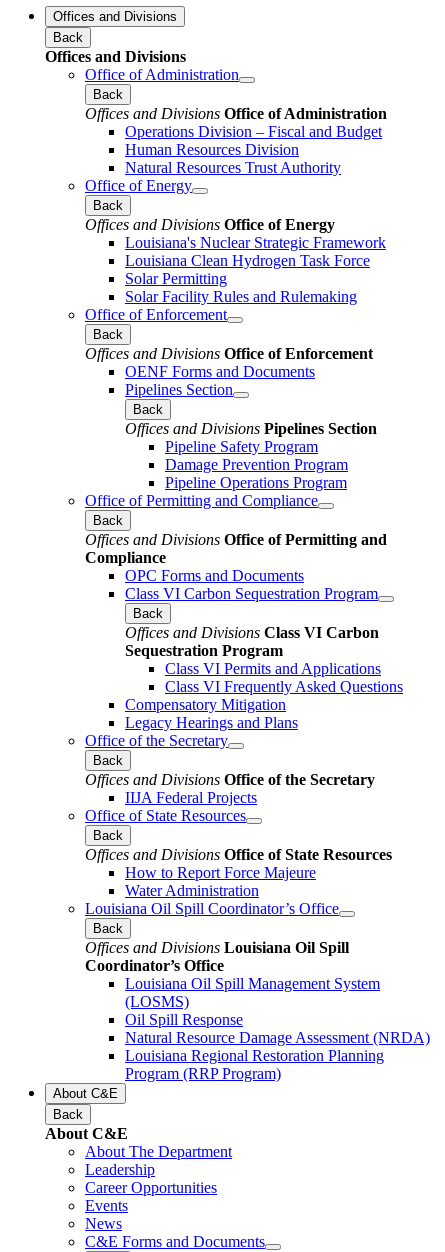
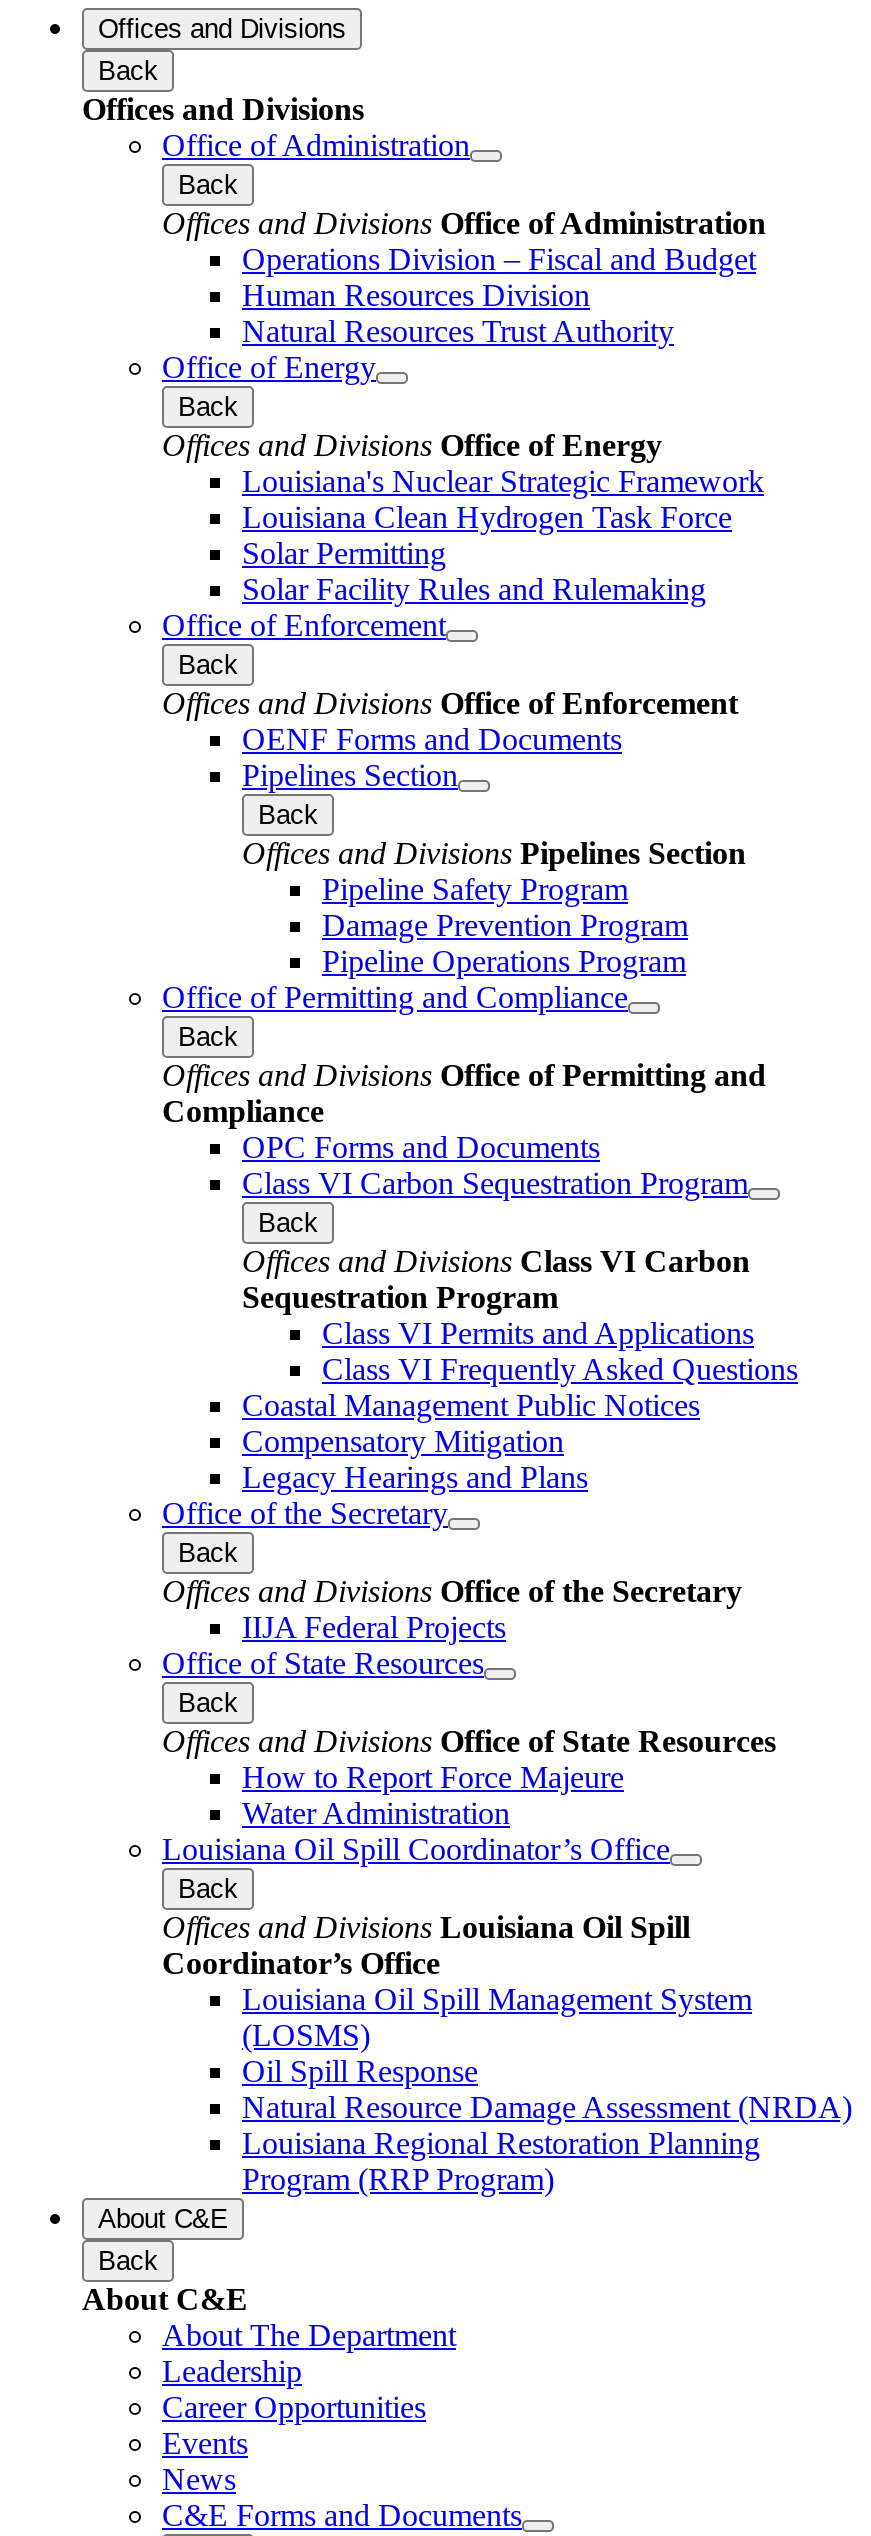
+ Coastal Management Public Notices
